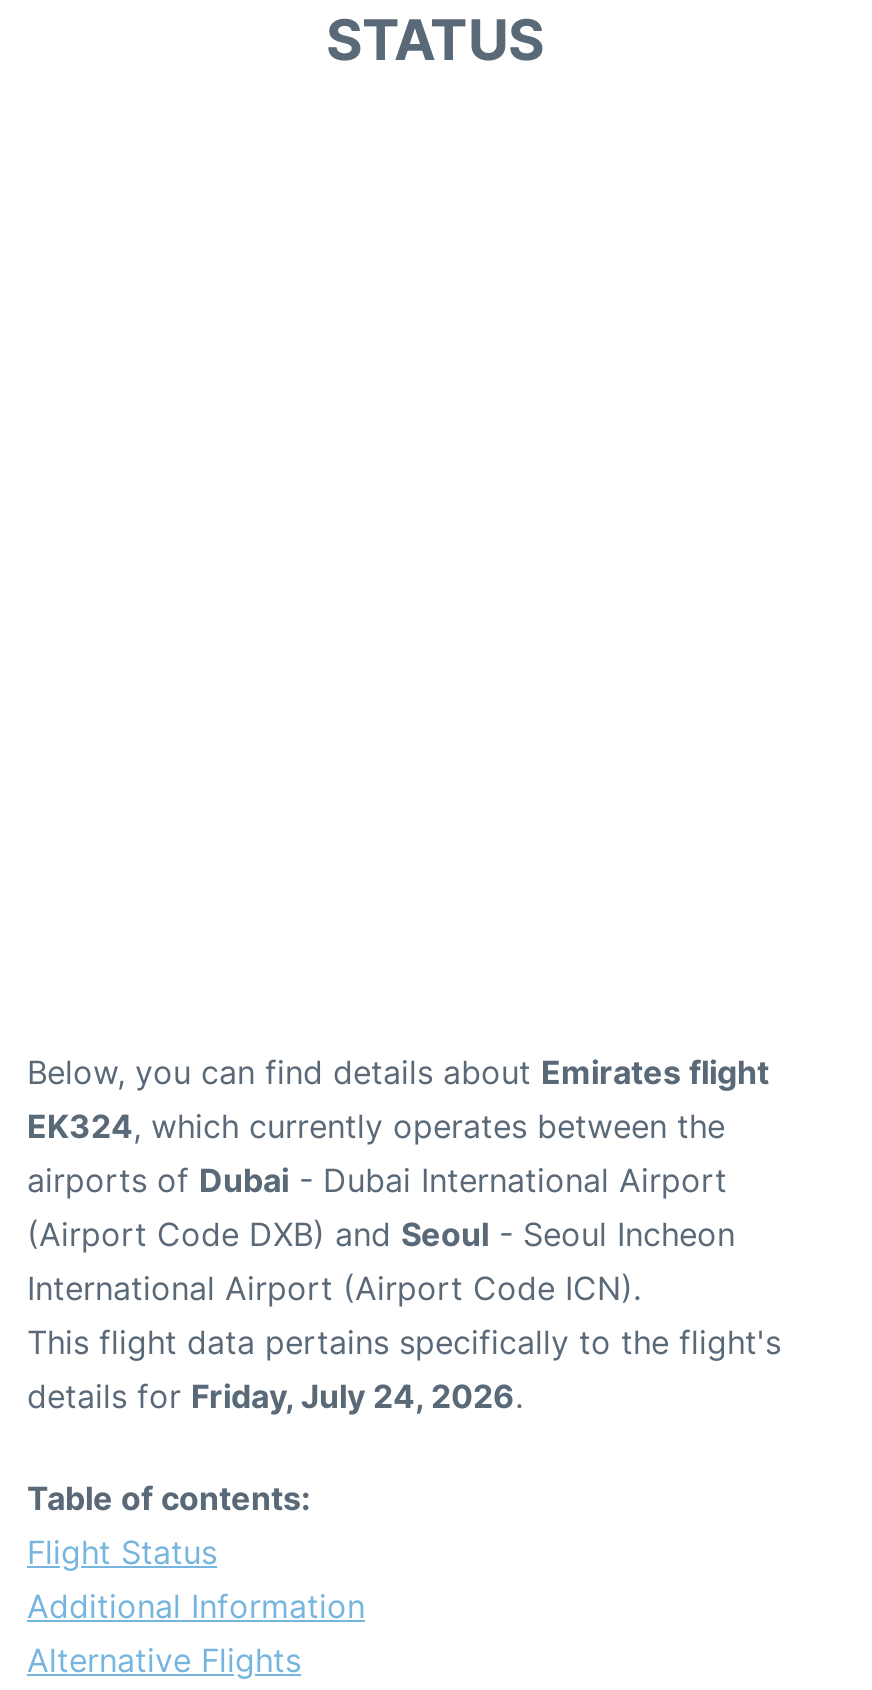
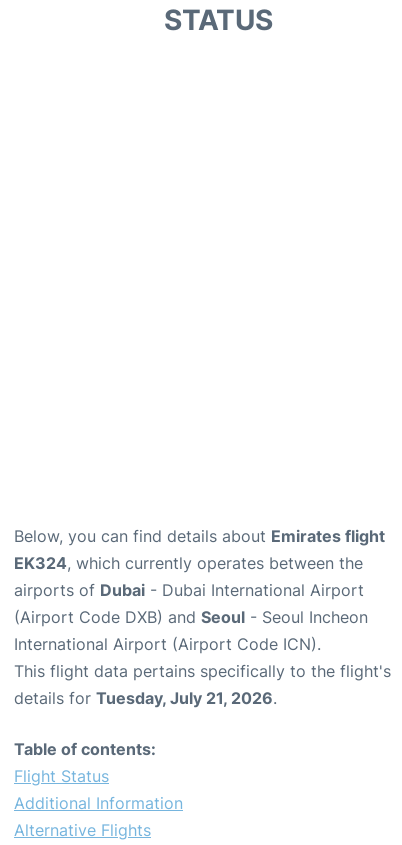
- details for Friday, July 24, 2026.
+ details for Tuesday, July 21, 2026.
